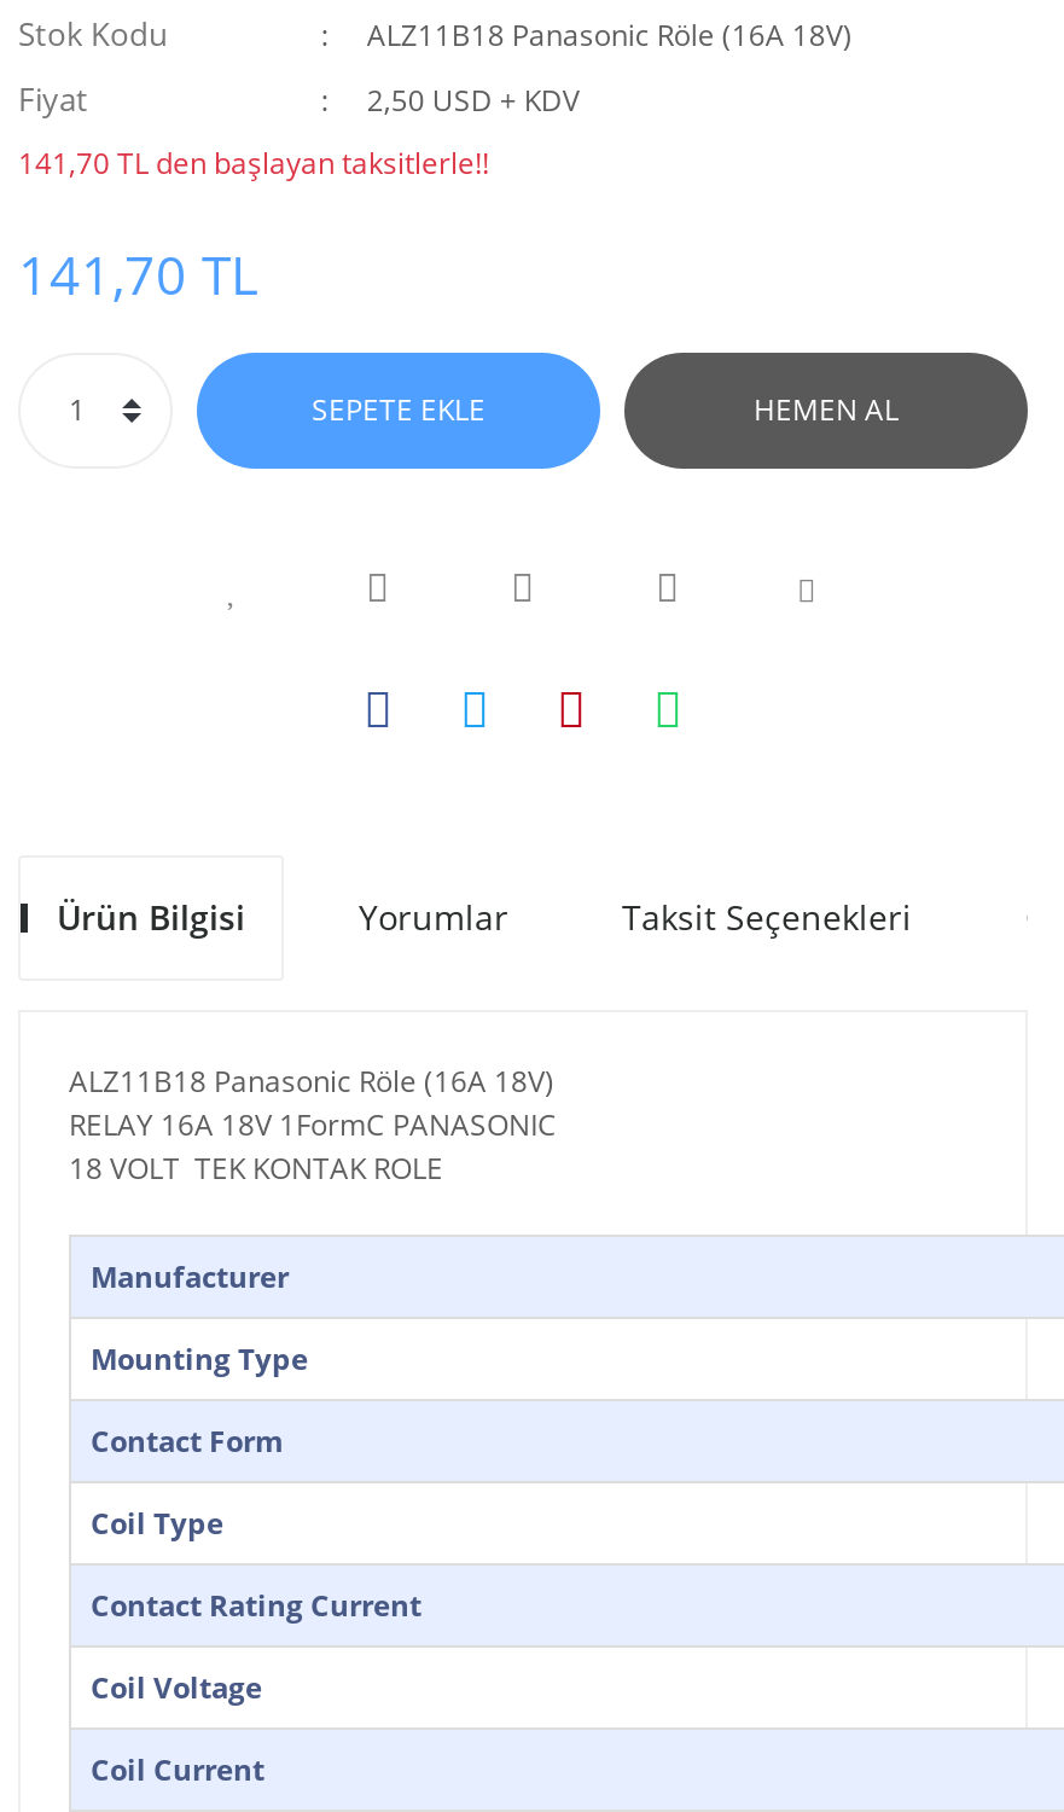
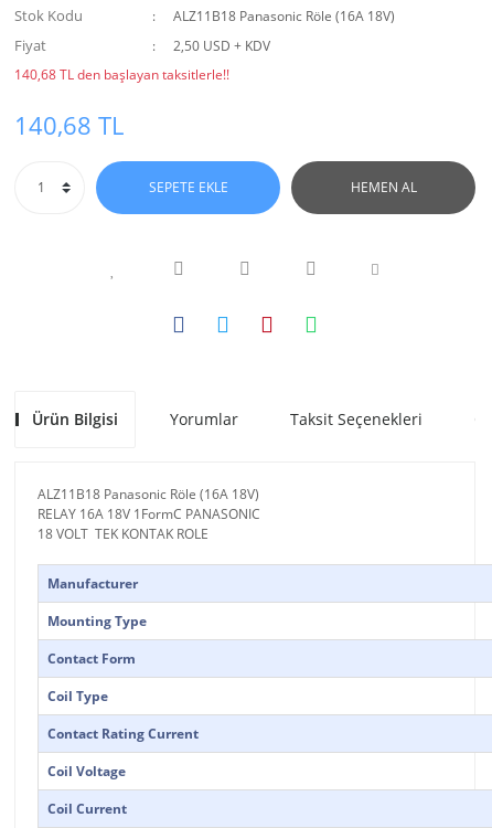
- 141,70 TL den başlayan taksitlerle!!
+ 140,68 TL den başlayan taksitlerle!!

- 141,70 TL
+ 140,68 TL
